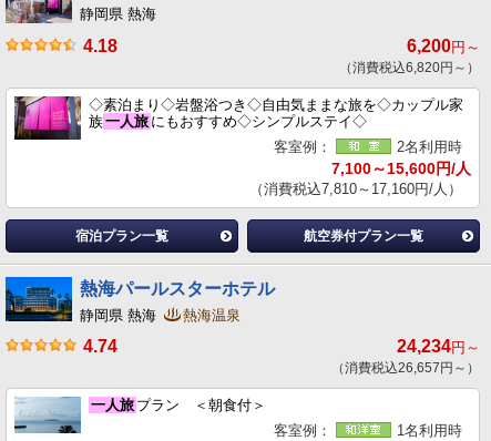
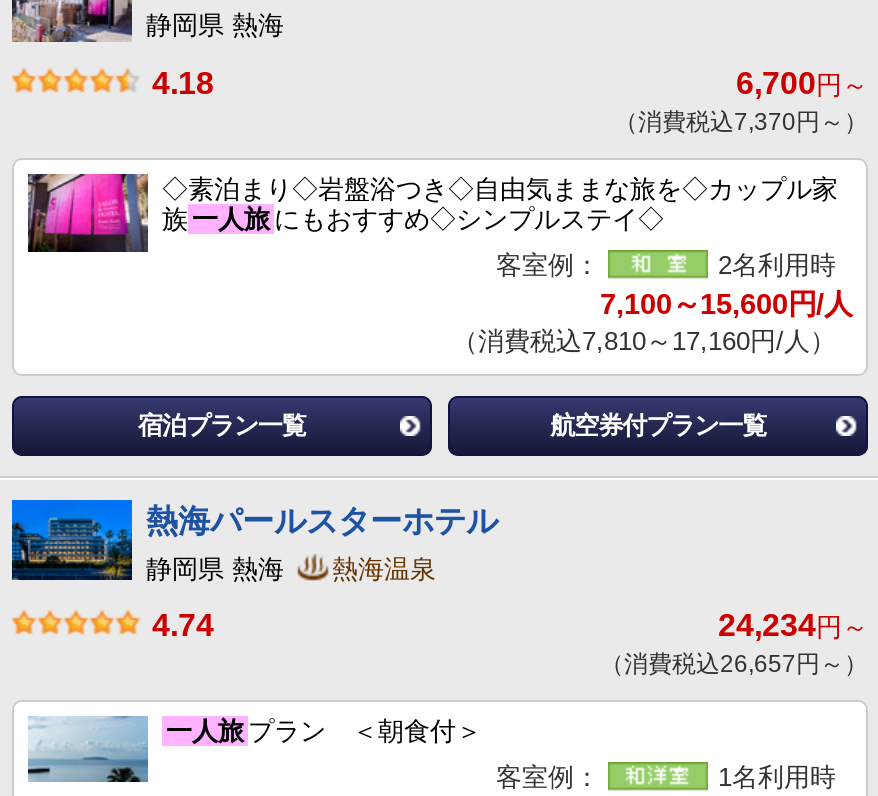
- 6,200円～
+ 6,700円～

- （消費税込6,820円～）
+ （消費税込7,370円～）
